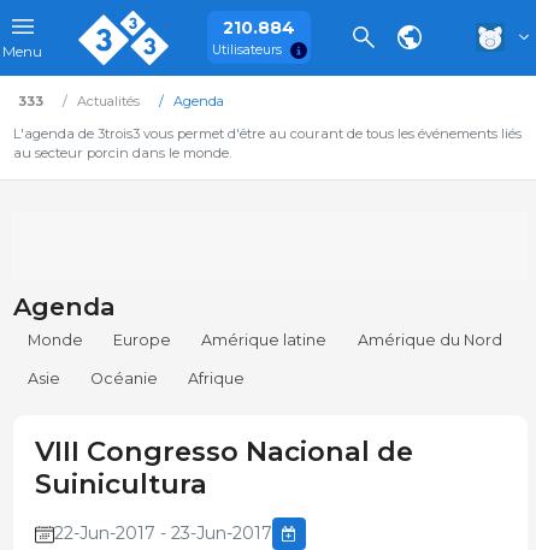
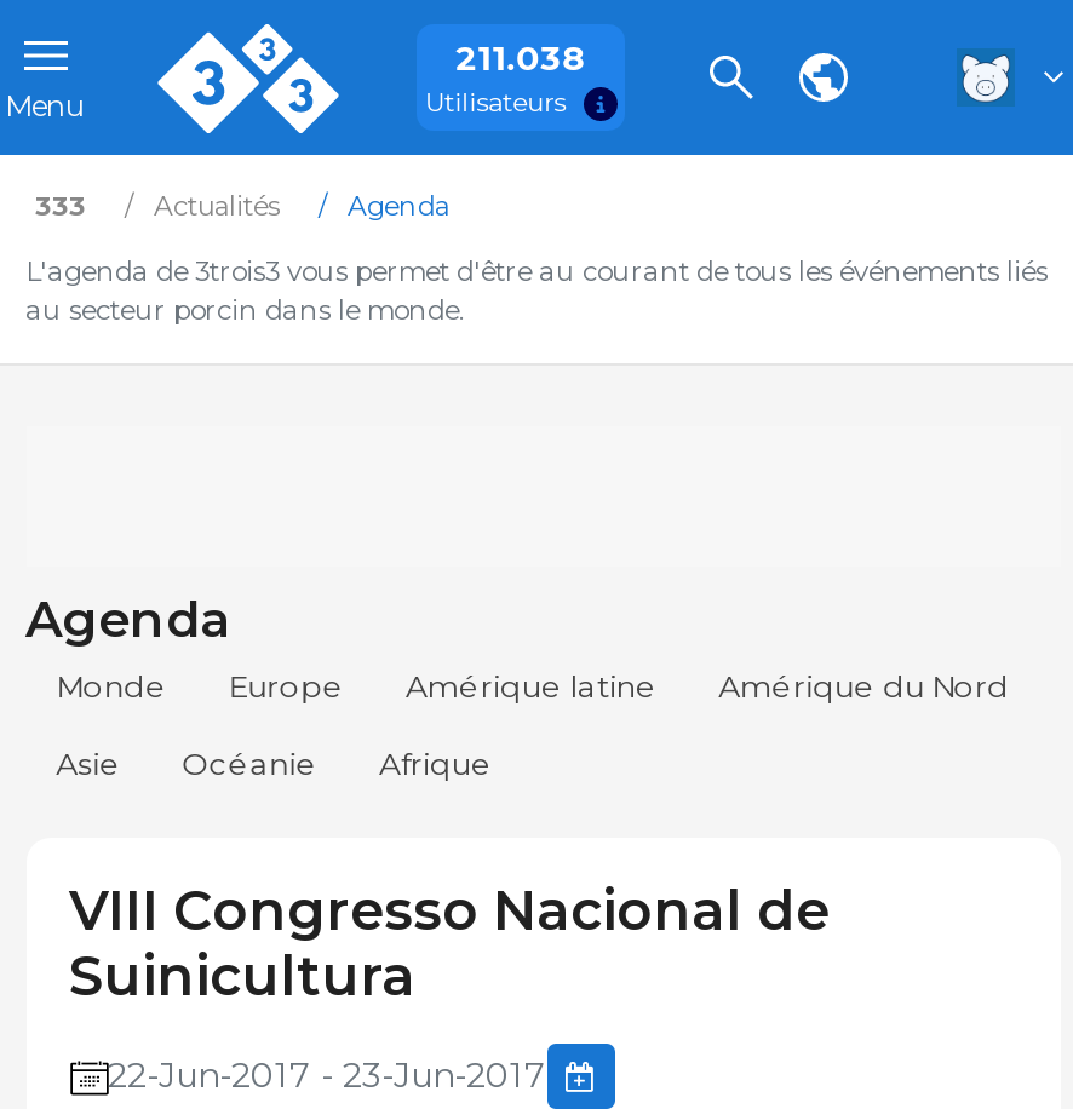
- 210.884
+ 211.038
